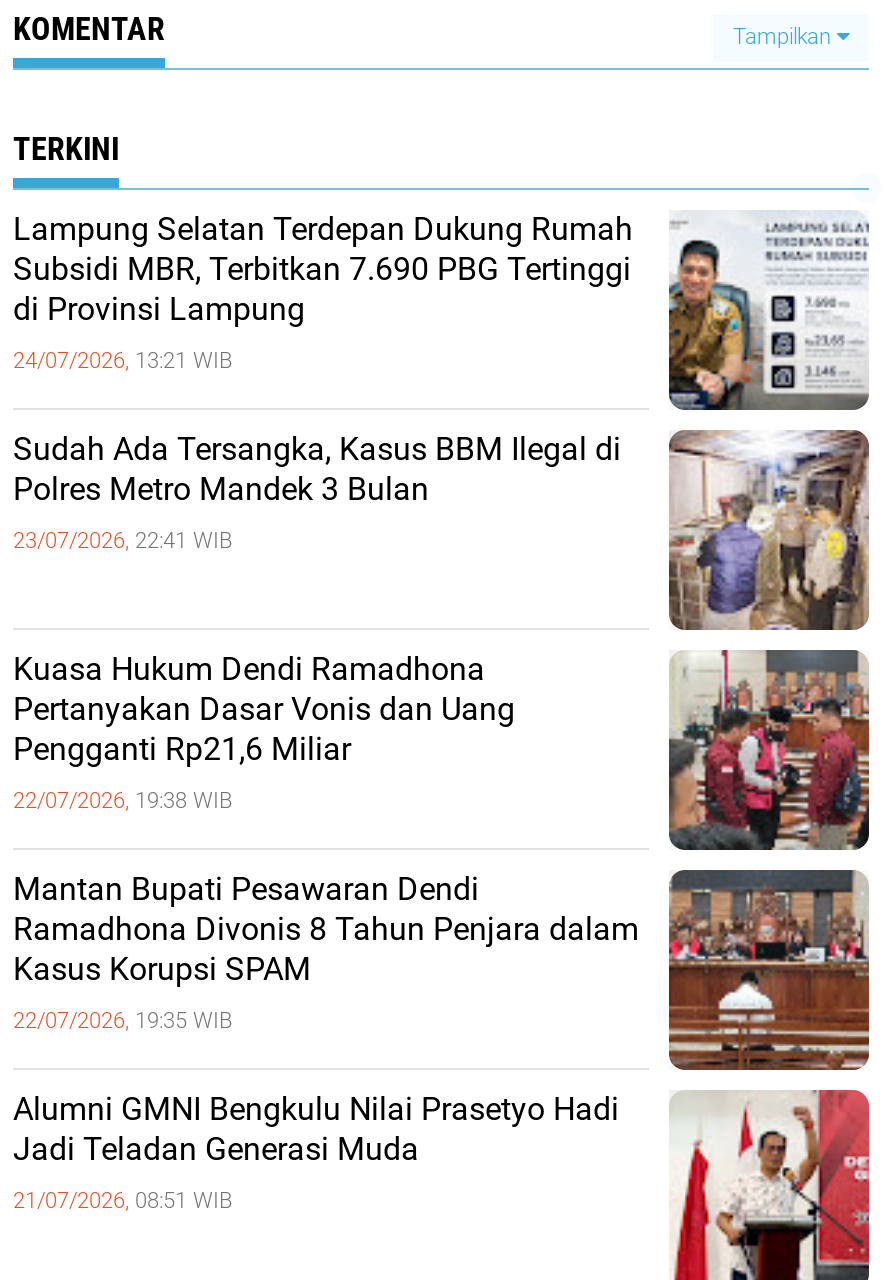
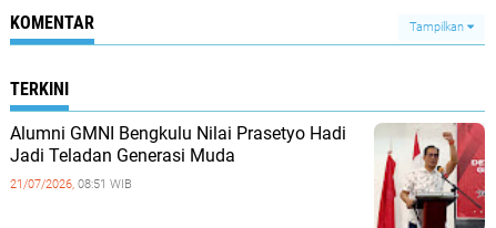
- [image]
- Lampung Selatan Terdepan Dukung Rumah
- Subsidi MBR, Terbitkan 7.690 PBG Tertinggi
- di Provinsi Lampung
- 24/07/2026, 13:21 WIB
- Sudah Ada Tersangka, Kasus BBM Ilegal di
- Polres Metro Mandek 3 Bulan
- 23/07/2026, 22:41 WIB

- [image]
- Kuasa Hukum Dendi Ramadhona
- Pertanyakan Dasar Vonis dan Uang
- Pengganti Rp21,6 Miliar
- 22/07/2026, 19:38 WIB
- Mantan Bupati Pesawaran Dendi
- Ramadhona Divonis 8 Tahun Penjara dalam
- Kasus Korupsi SPAM
- 22/07/2026, 19:35 WIB

- [image]

- [image]
